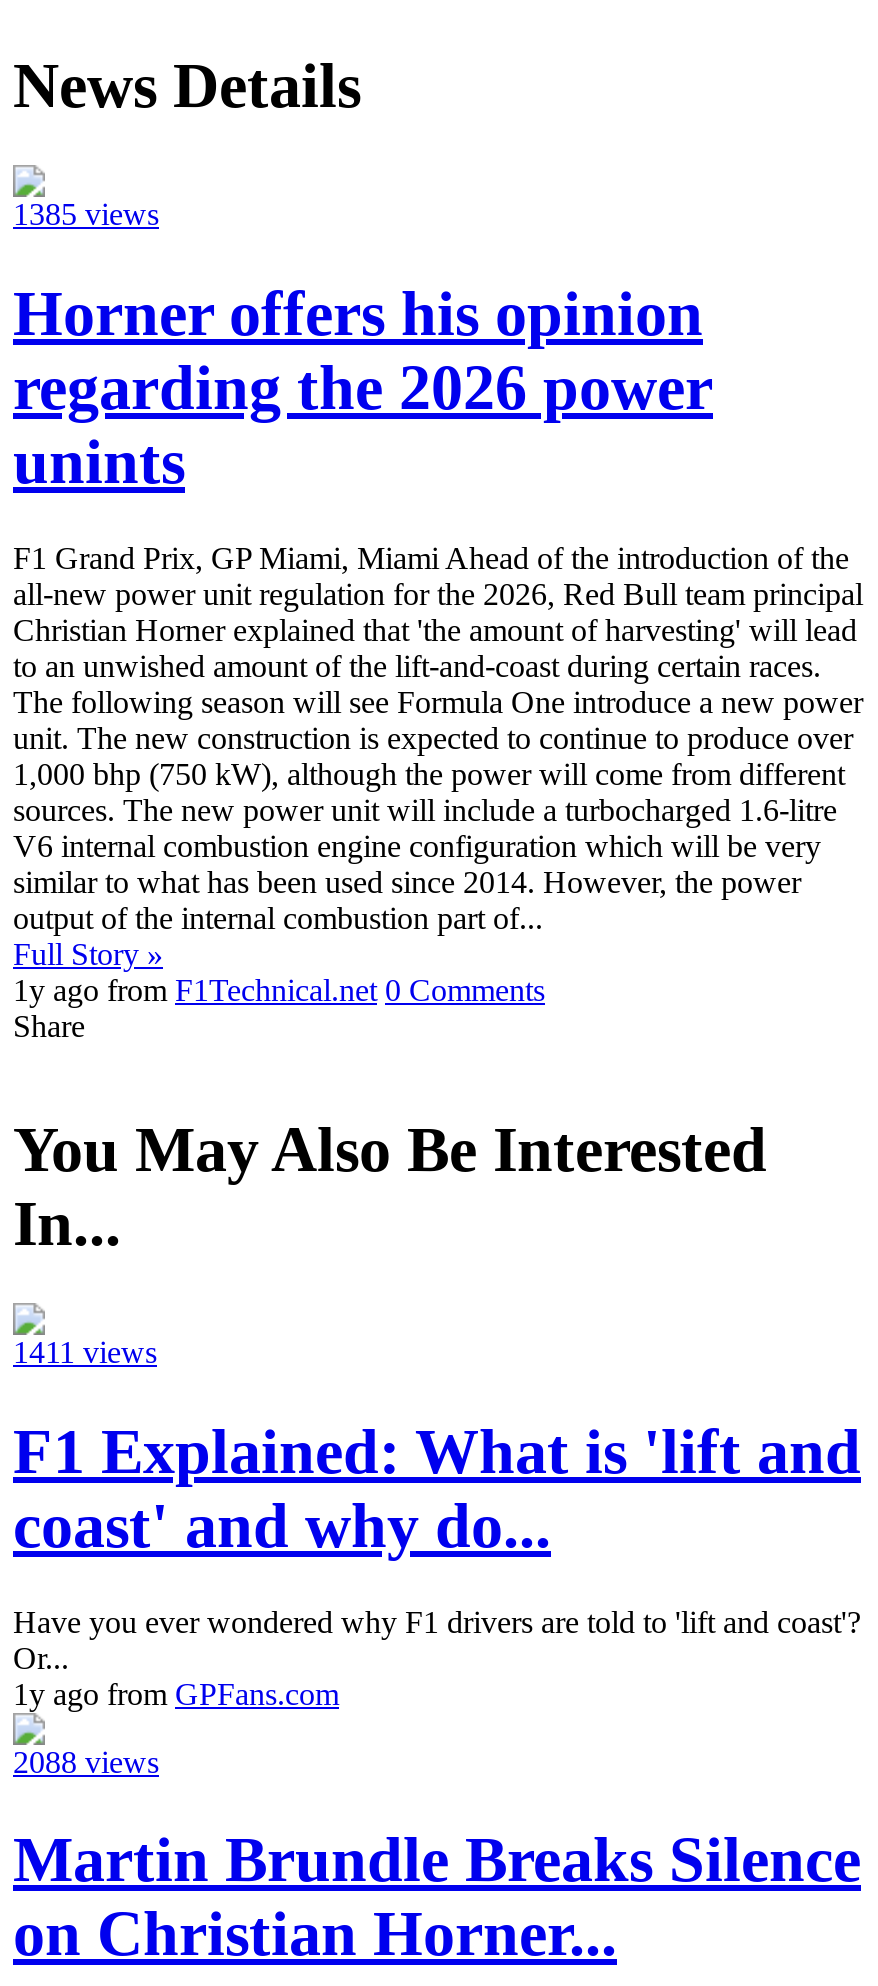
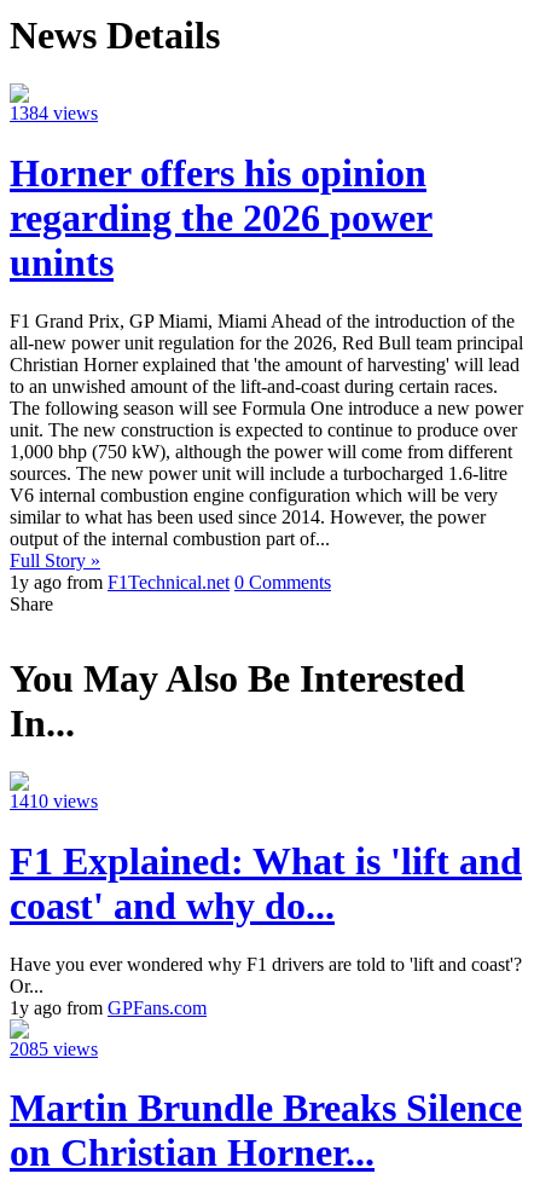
- 1385 views
+ 1384 views

- 1411 views
+ 1410 views

- 2088 views
+ 2085 views
